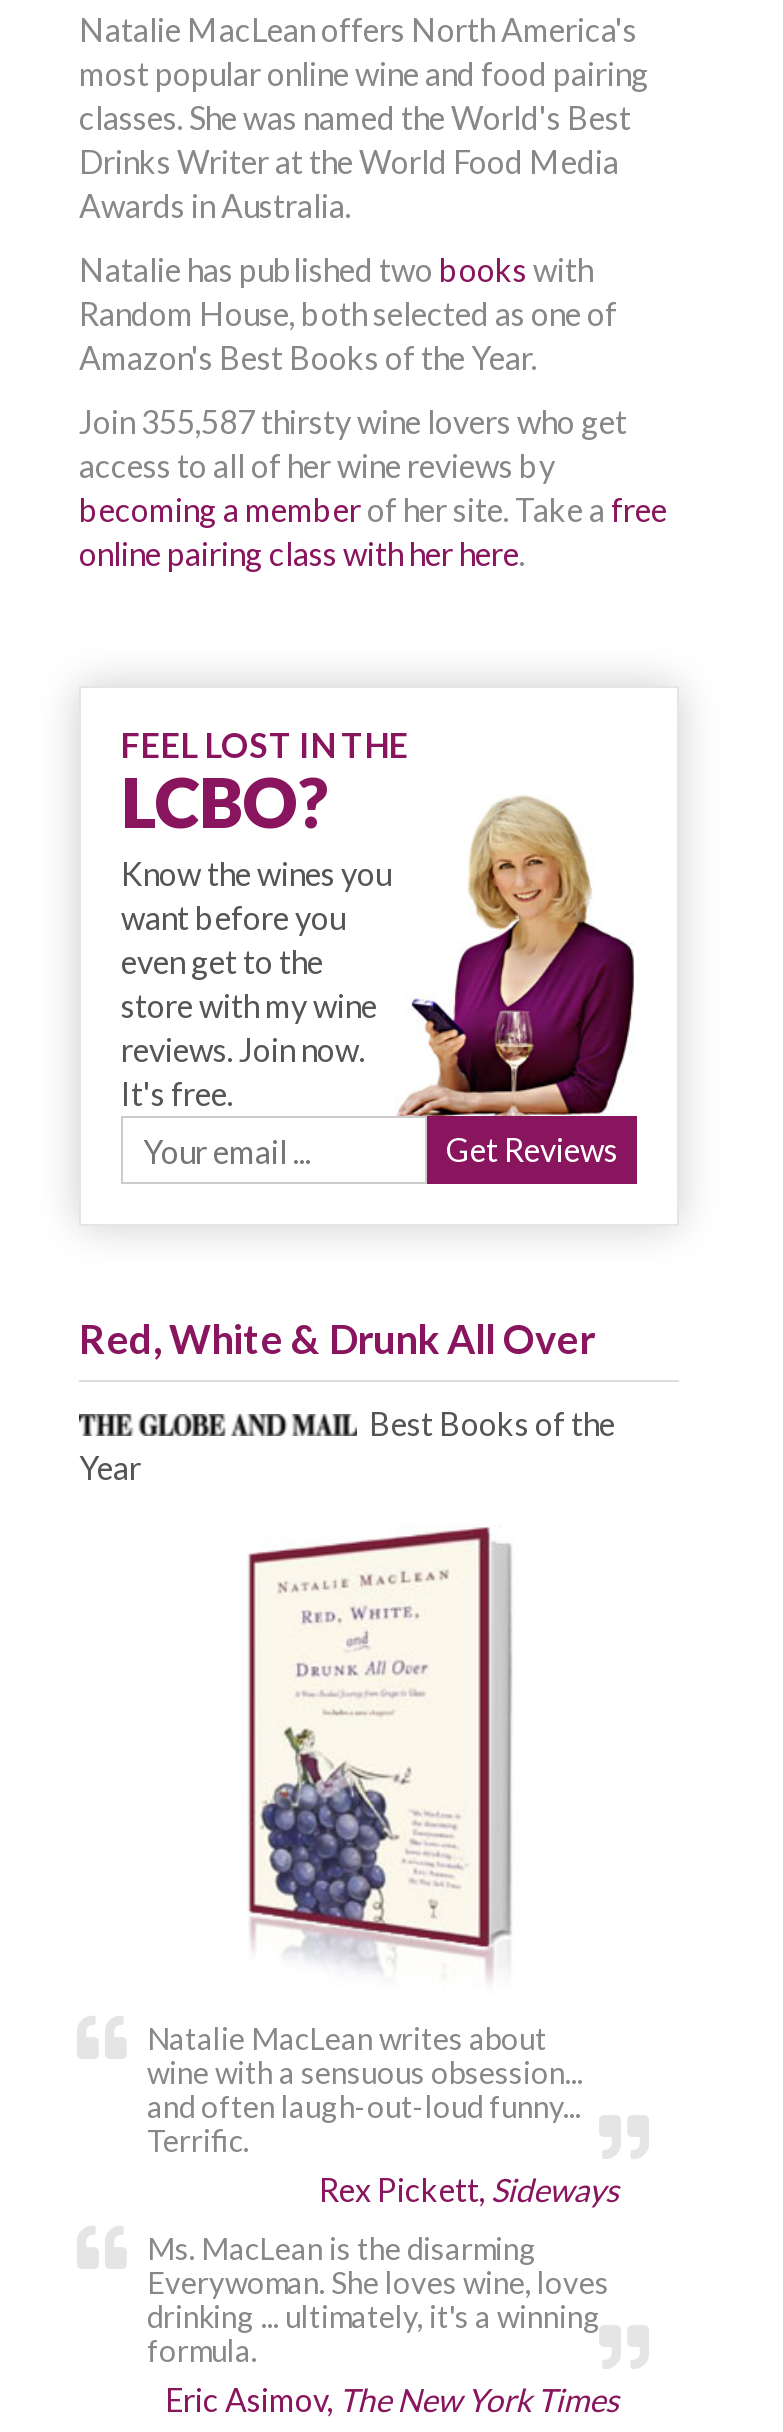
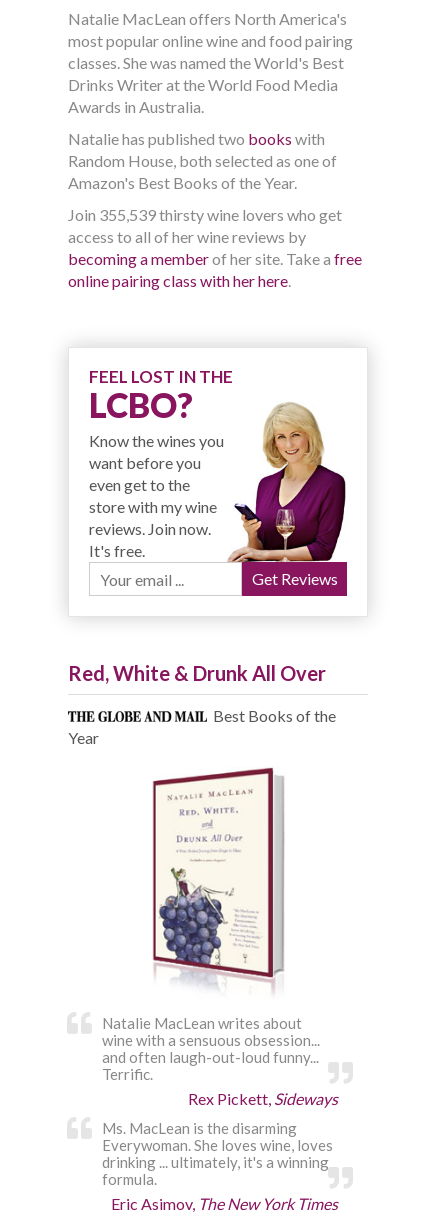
- Join 355,587 thirsty wine lovers who get
+ Join 355,539 thirsty wine lovers who get
